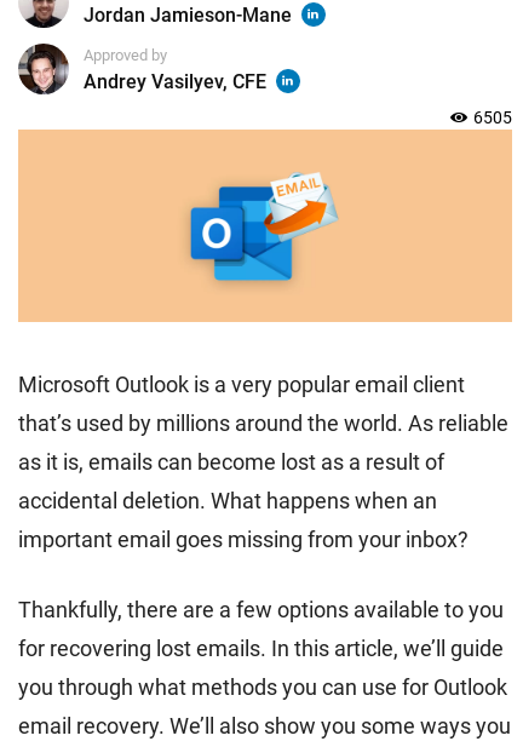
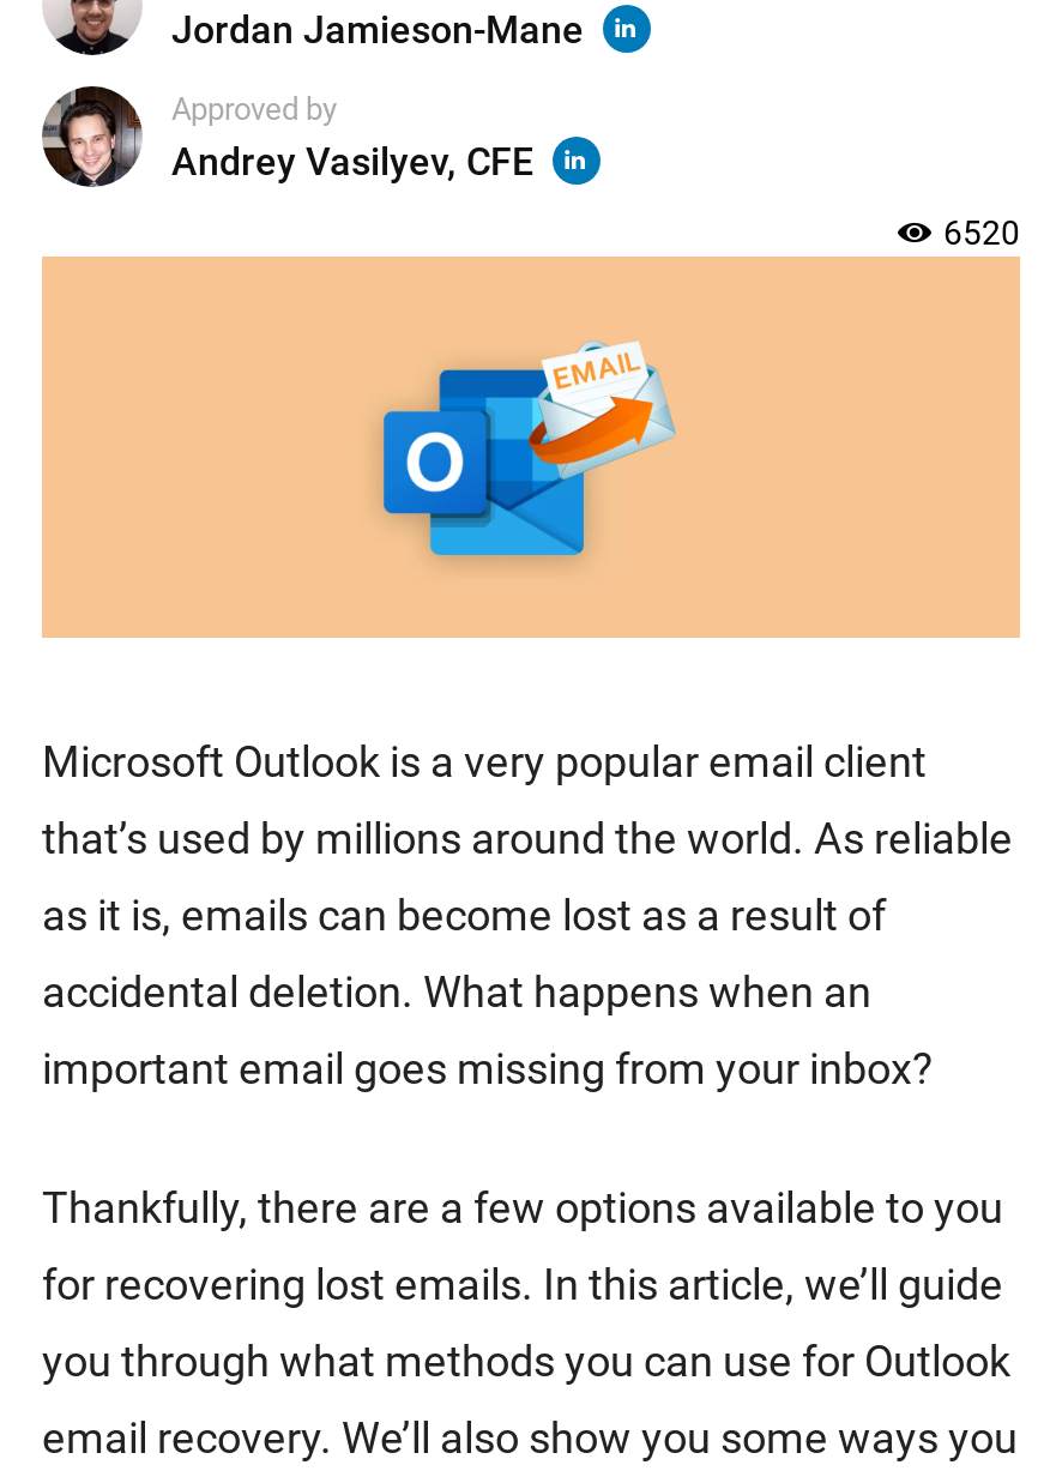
- 6505
+ 6520
